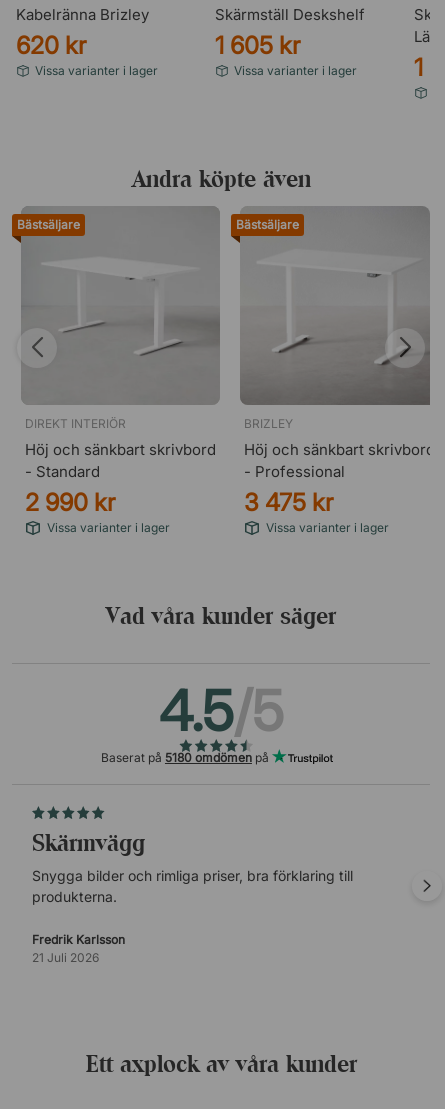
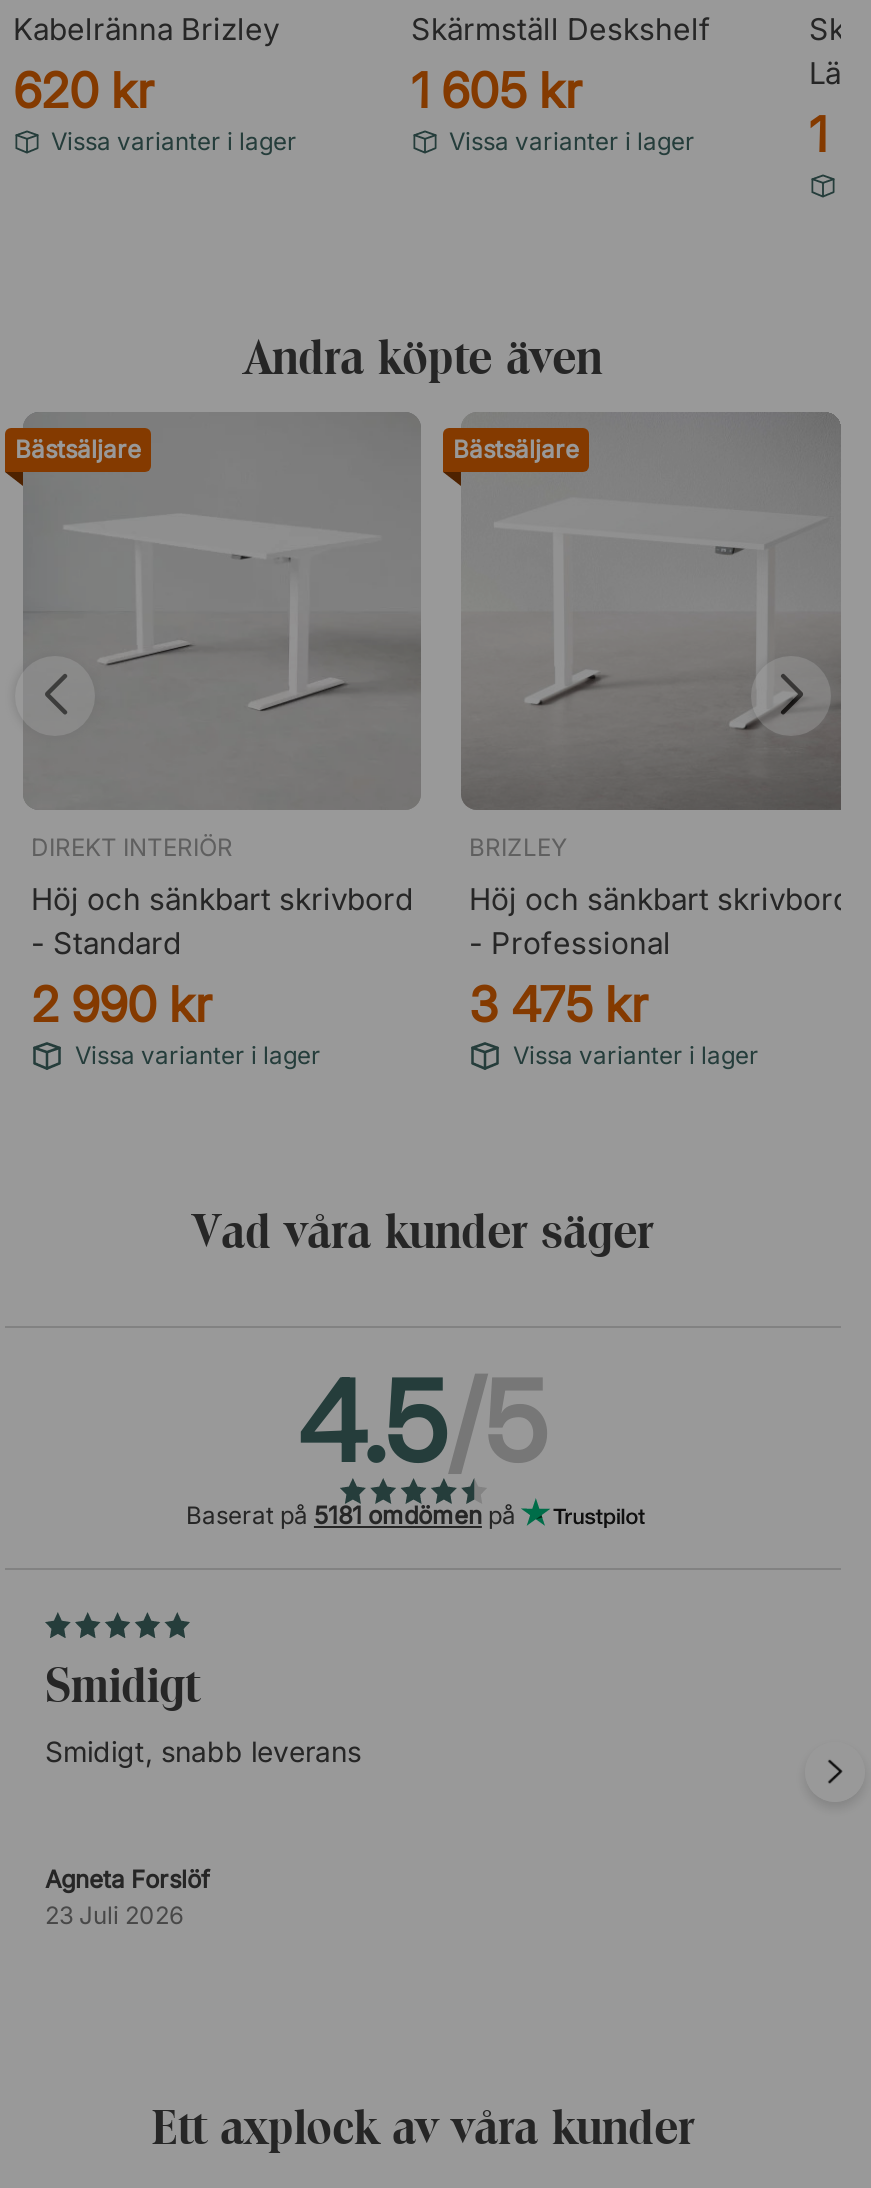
- Baserat på 5180 omdömen på
+ Baserat på 5181 omdömen på

- Skärmvägg
- Snygga bilder och rimliga priser, bra förklaring till
- produkterna.
+ Smidigt
+ Smidigt, snabb leverans

- Fredrik Karlsson
- 21 Juli 2026
+ Agneta Forslöf
+ 23 Juli 2026
